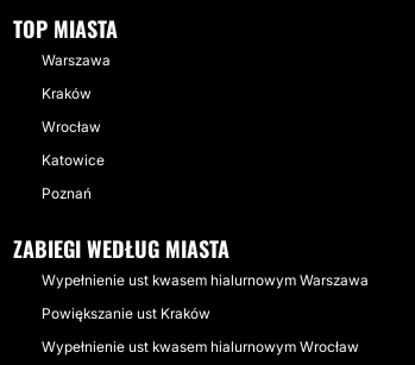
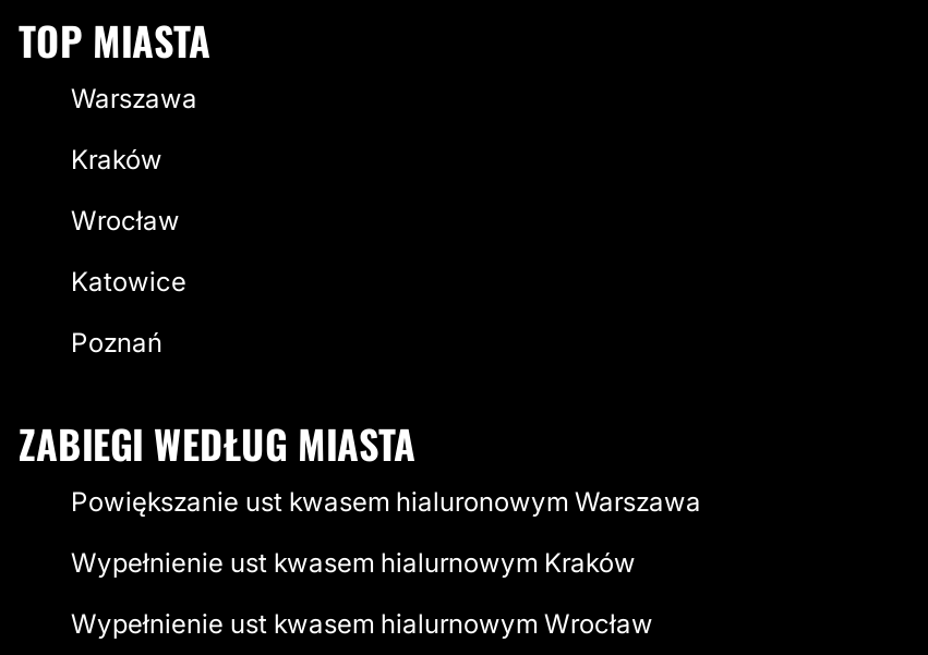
- Wypełnienie ust kwasem hialurnowym Warszawa
+ Powiększanie ust kwasem hialuronowym Warszawa

- Powiększanie ust Kraków
+ Wypełnienie ust kwasem hialurnowym Kraków
